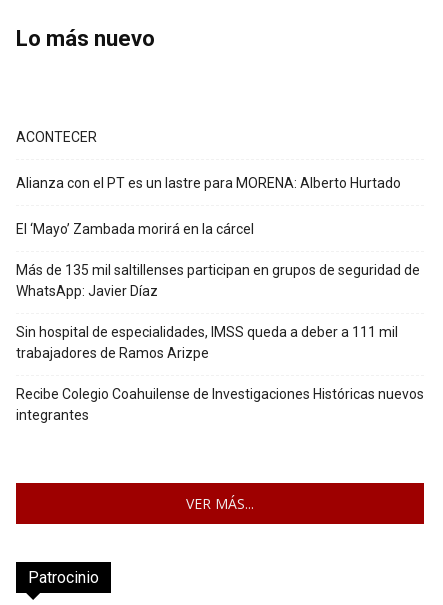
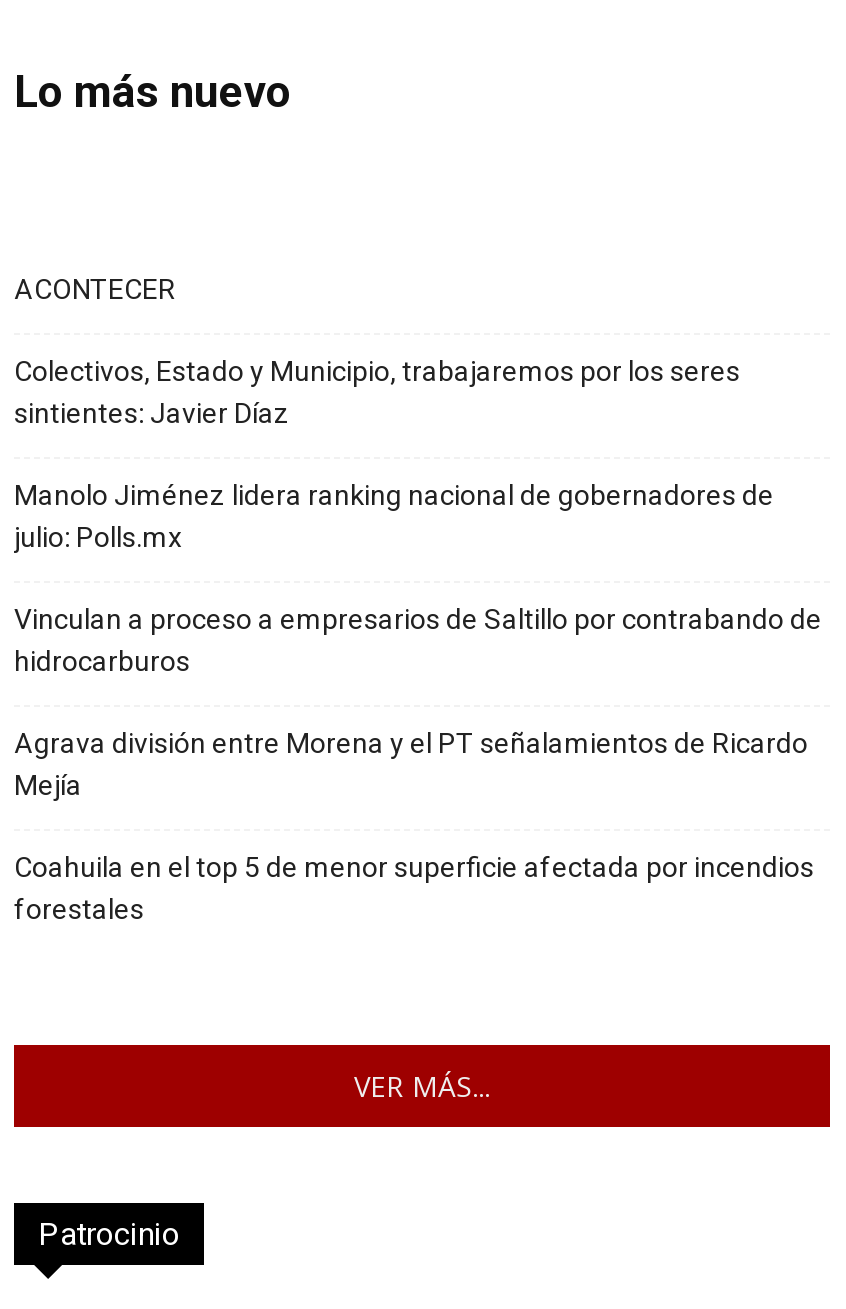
- Alianza con el PT es un lastre para MORENA: Alberto Hurtado
+ Colectivos, Estado y Municipio, trabajaremos por los seres
+ sintientes: Javier Díaz

- El ‘Mayo’ Zambada morirá en la cárcel
+ Manolo Jiménez lidera ranking nacional de gobernadores de
+ julio: Polls.mx

- Más de 135 mil saltillenses participan en grupos de seguridad de
- WhatsApp: Javier Díaz
+ Vinculan a proceso a empresarios de Saltillo por contrabando de
+ hidrocarburos

- Sin hospital de especialidades, IMSS queda a deber a 111 mil
- trabajadores de Ramos Arizpe
+ Agrava división entre Morena y el PT señalamientos de Ricardo
+ Mejía

- Recibe Colegio Coahuilense de Investigaciones Históricas nuevos
- integrantes
+ Coahuila en el top 5 de menor superficie afectada por incendios
+ forestales
